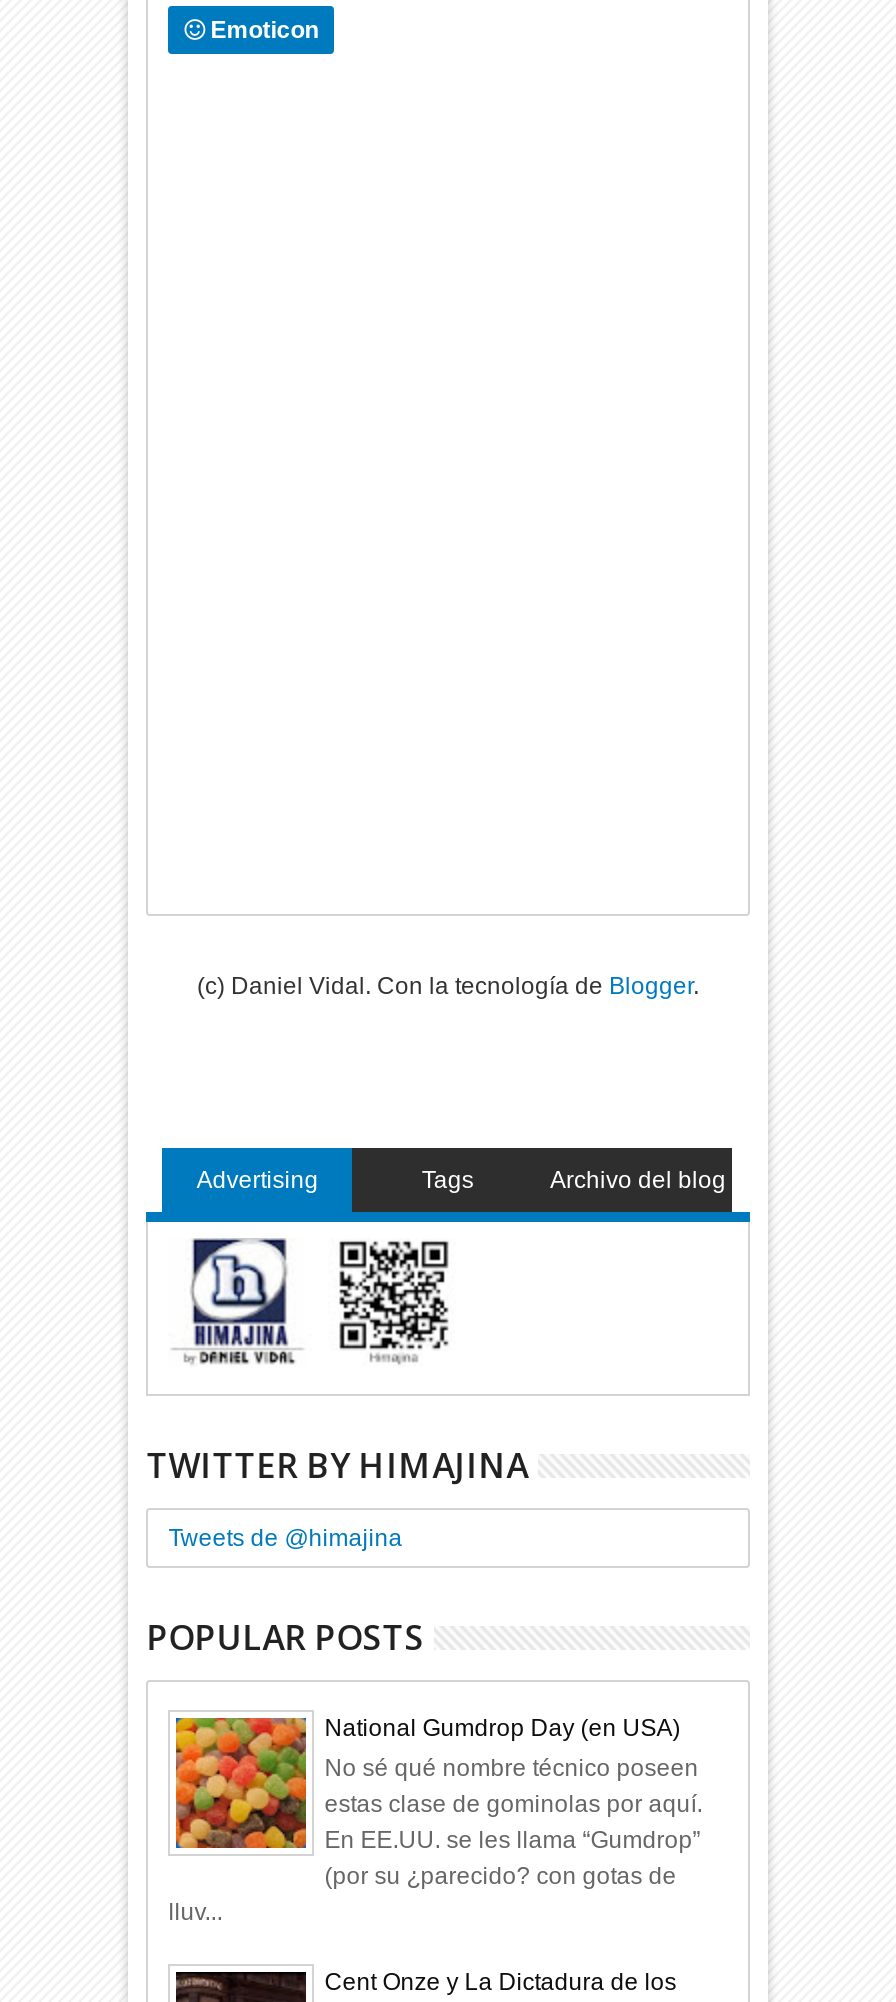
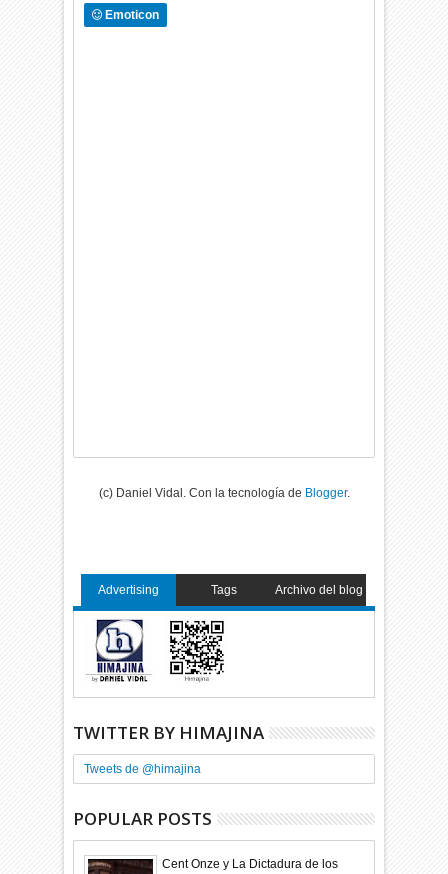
- [image]
- National Gumdrop Day (en USA)
- No sé qué nombre técnico poseen
- estas clase de gominolas por aquí.
- En EE.UU. se les llama “Gumdrop”
- (por su ¿parecido? con gotas de
- lluv...
